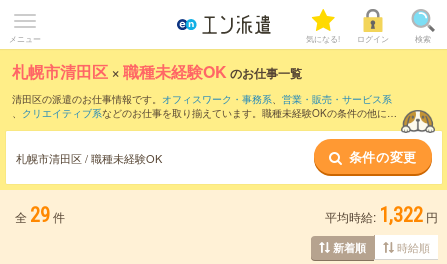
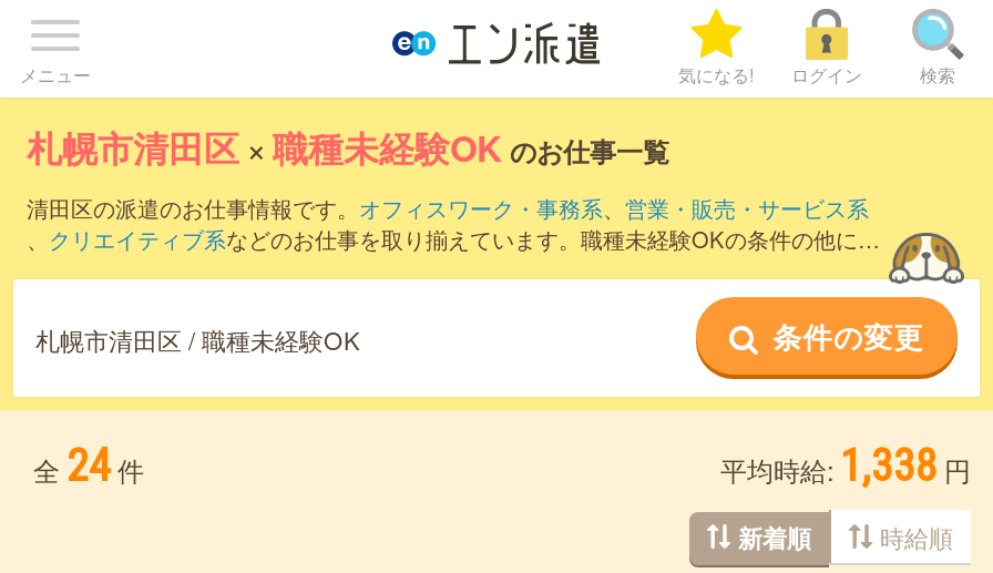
- 全 29 件
+ 全 24 件

- 平均時給: 1,322 円
+ 平均時給: 1,338 円
